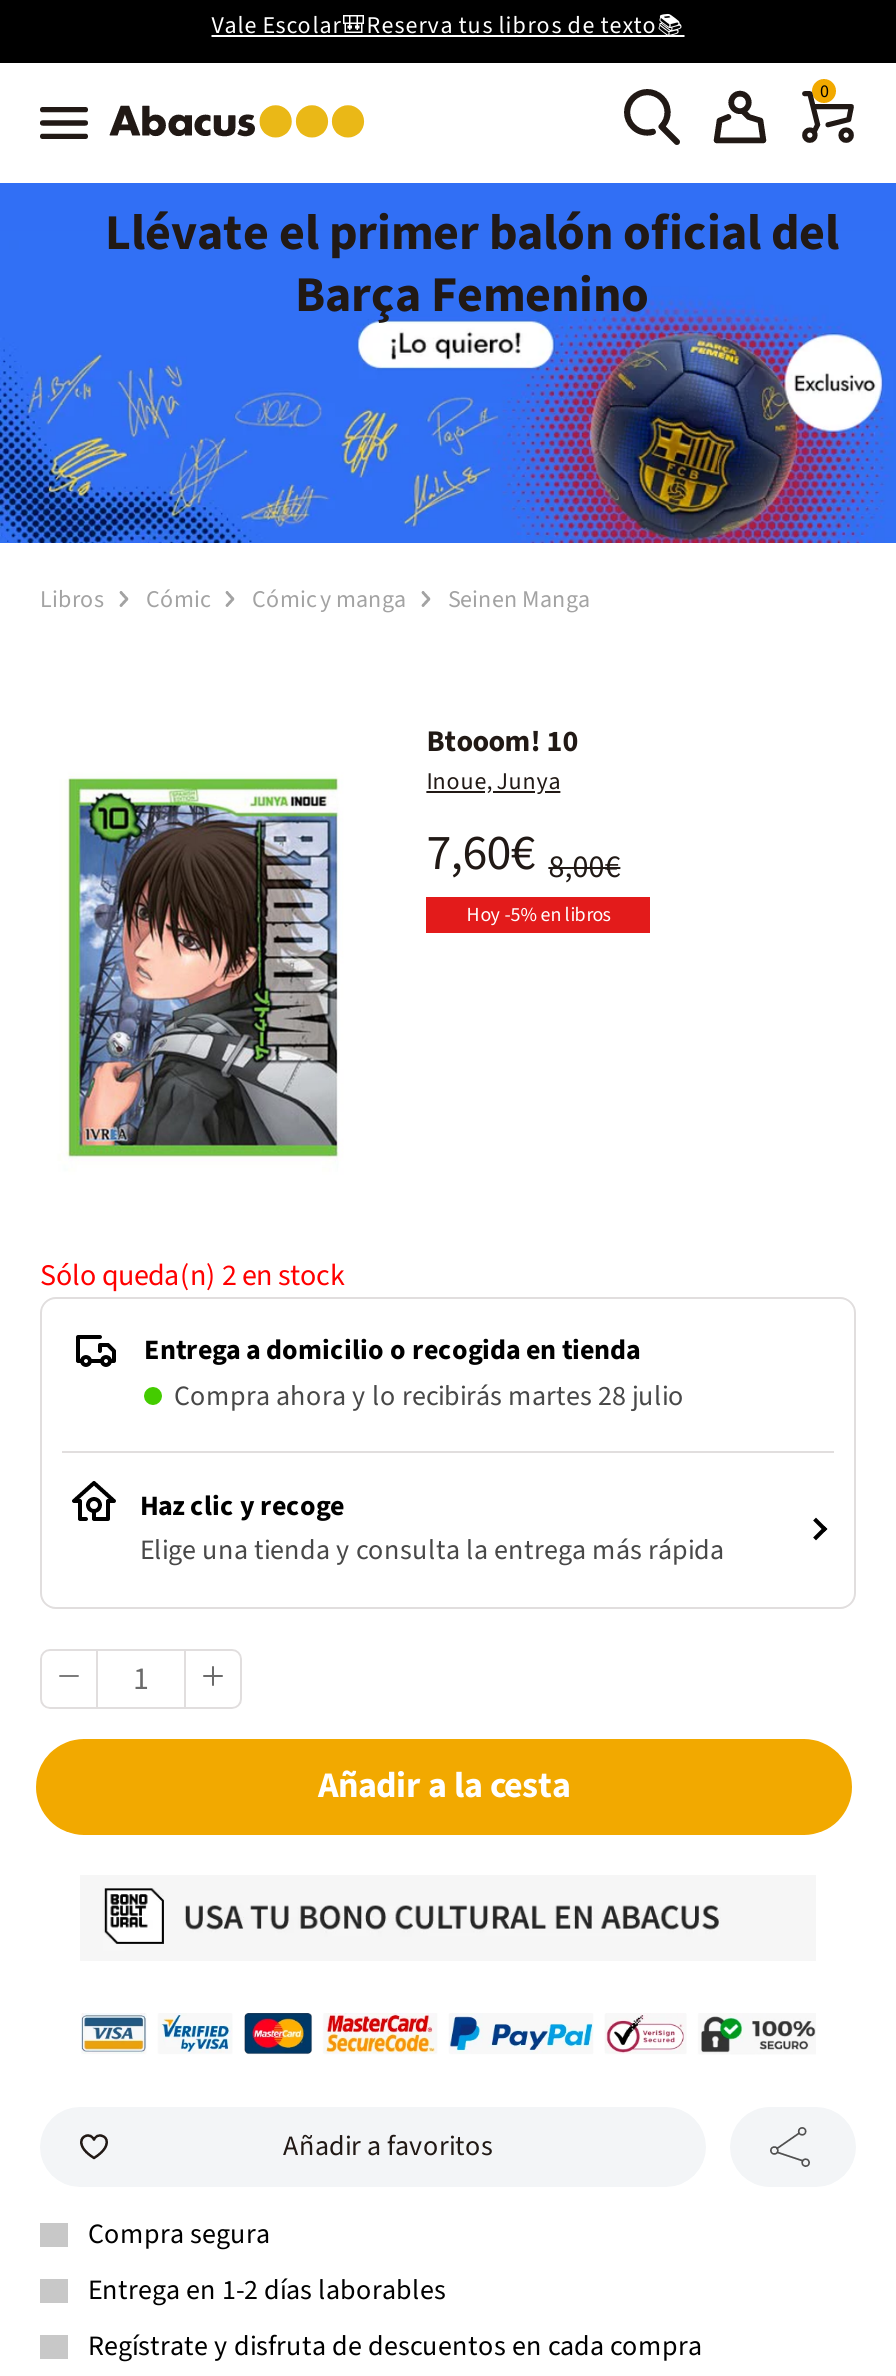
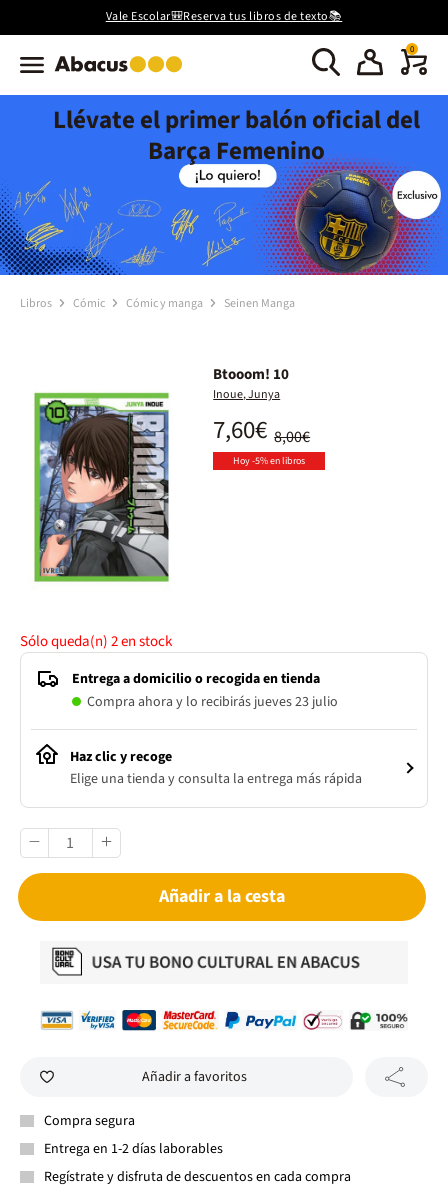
- Compra ahora y lo recibirás martes 28 julio
+ Compra ahora y lo recibirás jueves 23 julio
